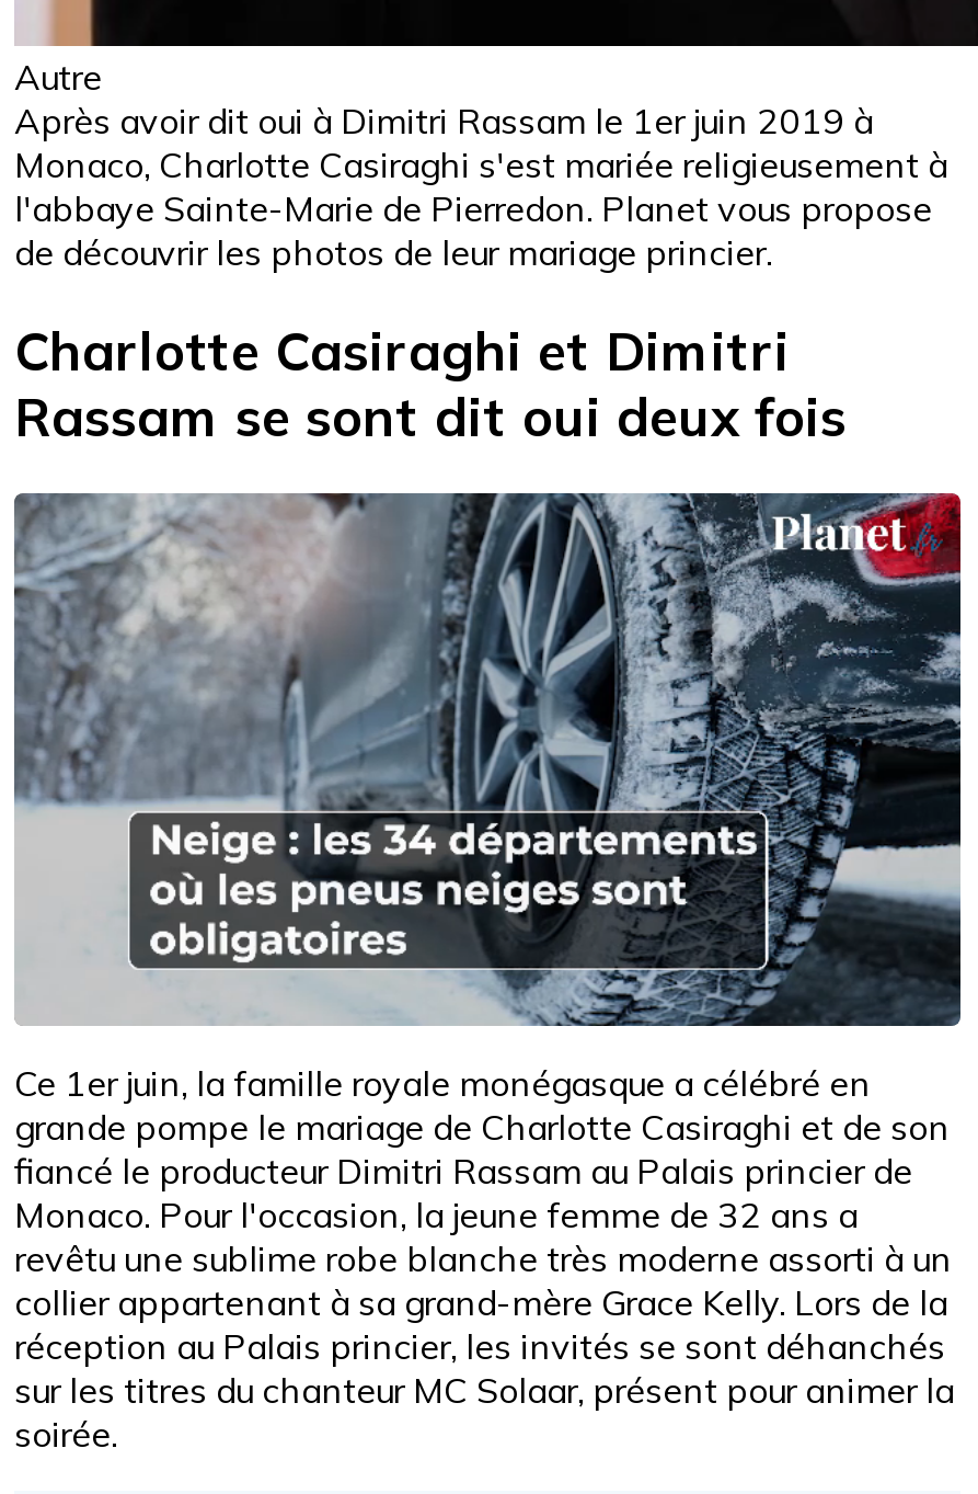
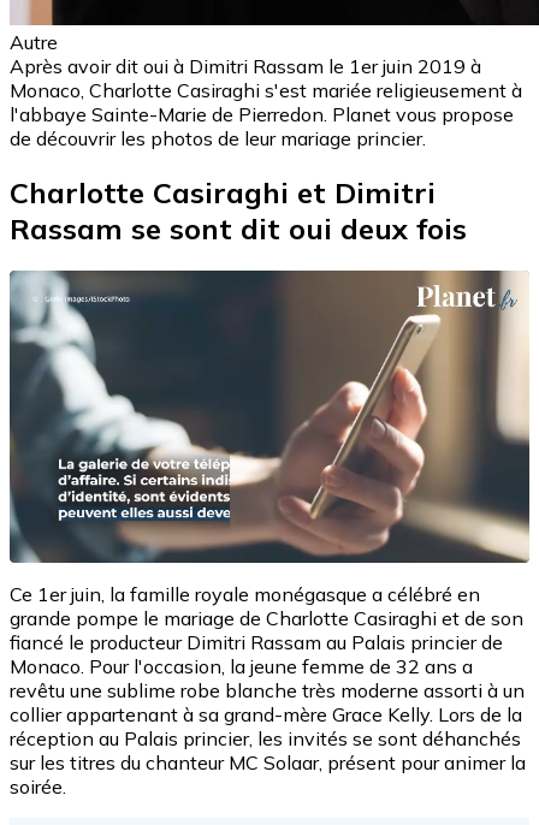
- [image]
+ [image]
